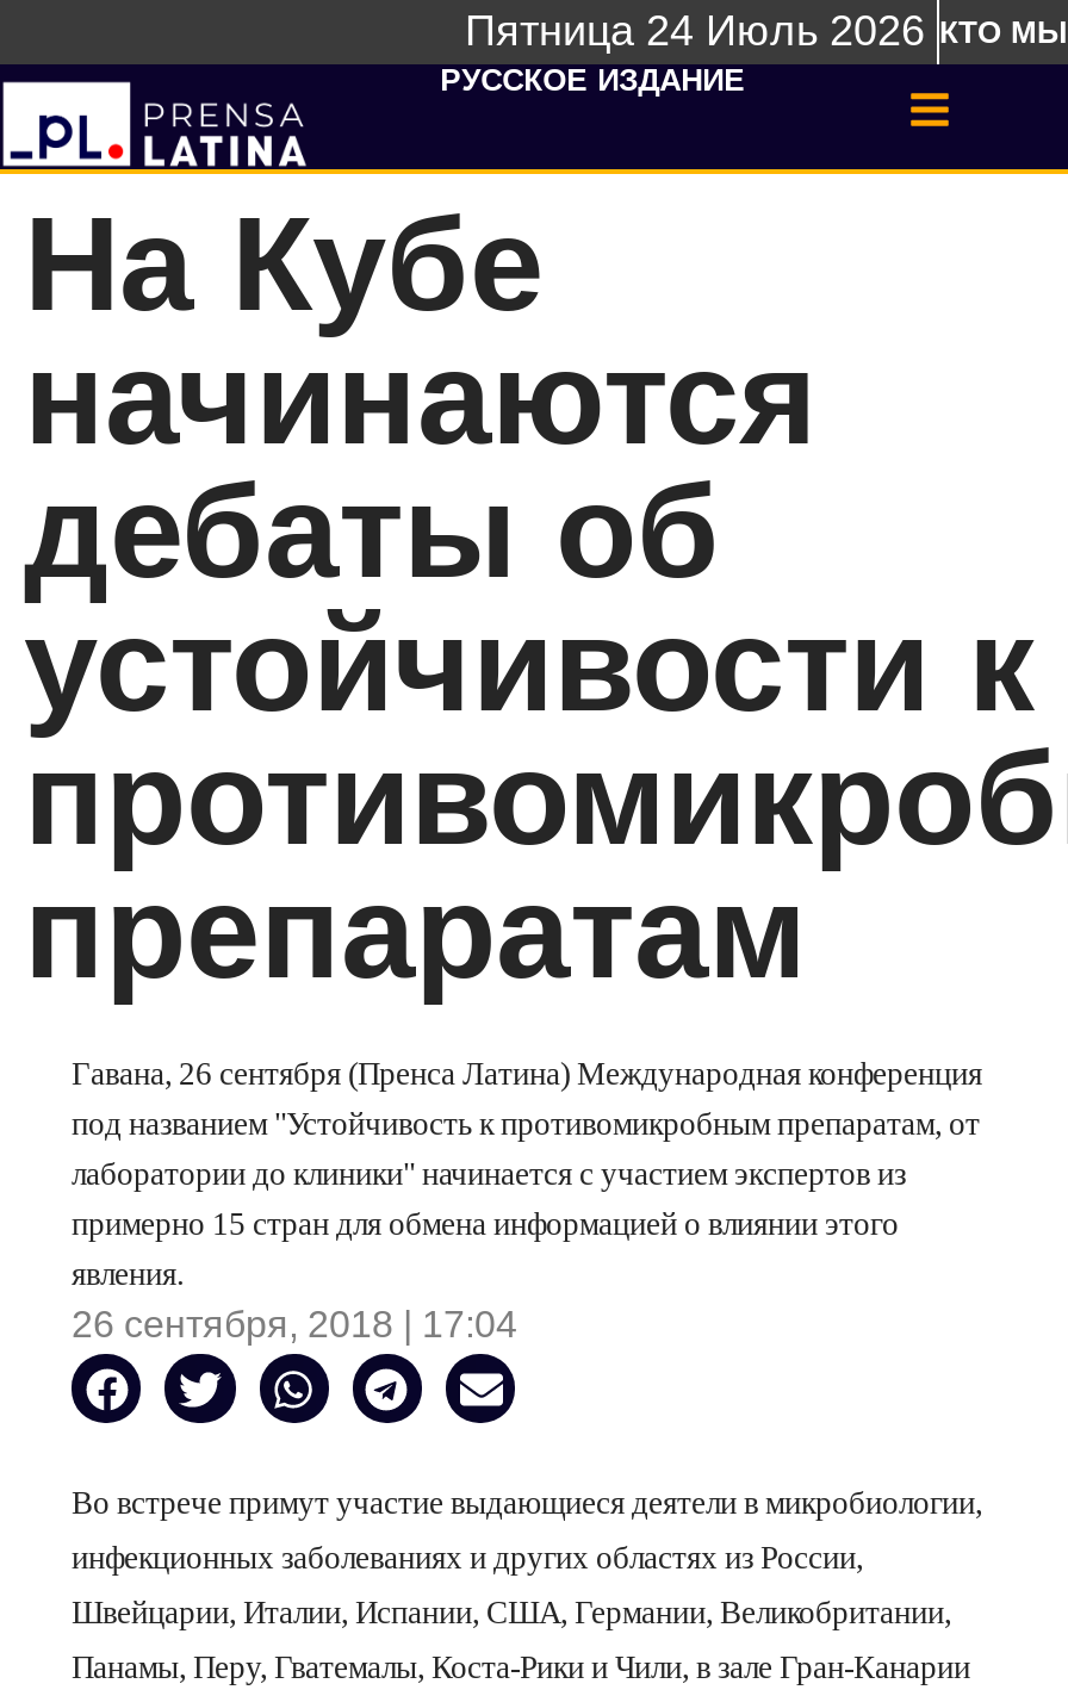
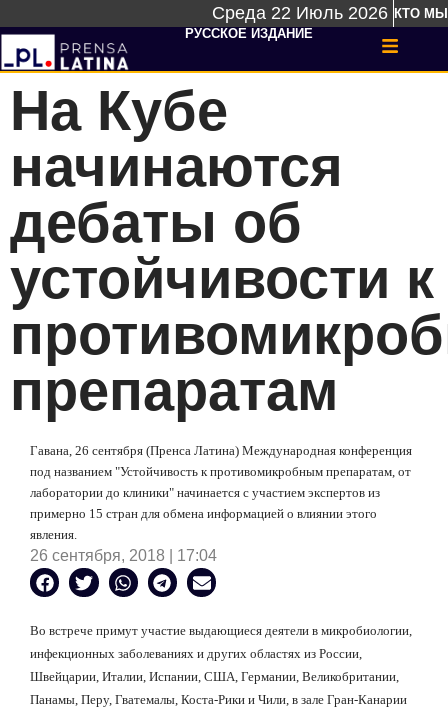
- Пятница 24 Июль 2026 КТО МЫ
+ Среда 22 Июль 2026 КТО МЫ
